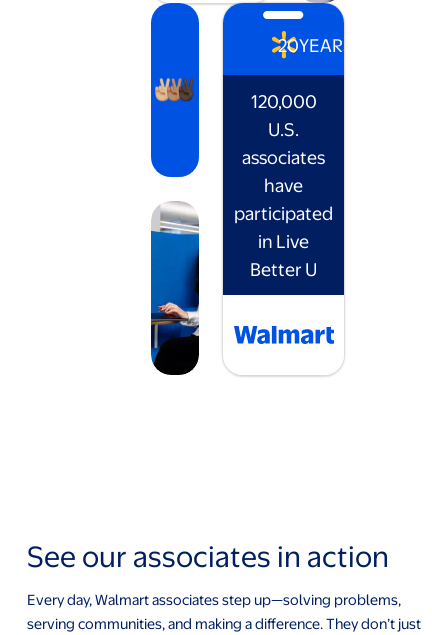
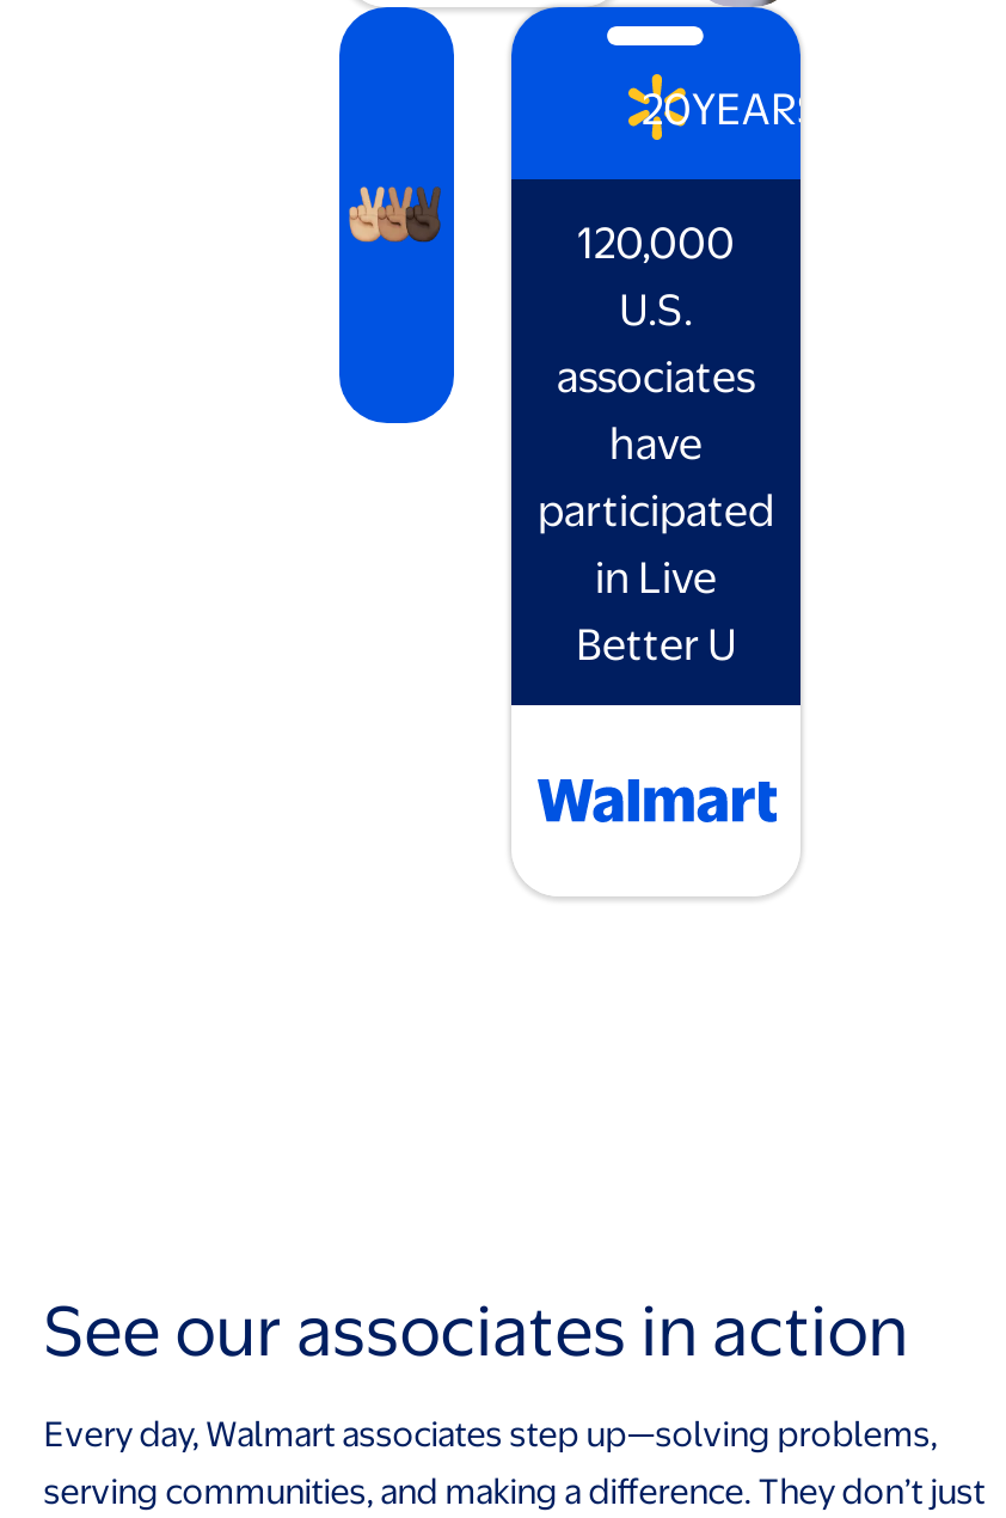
- [image]
